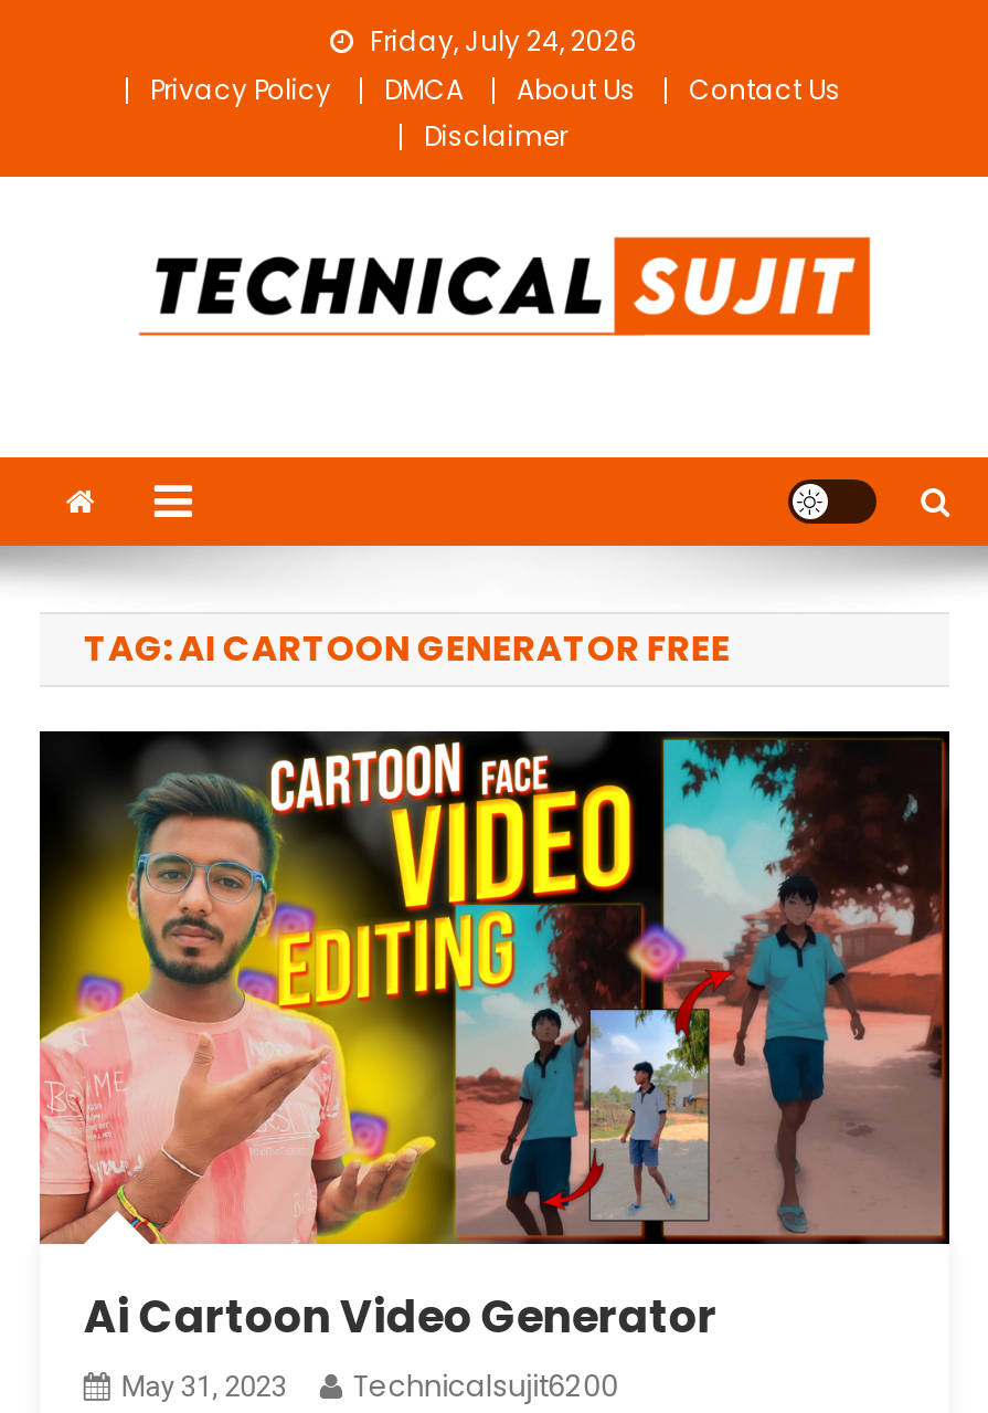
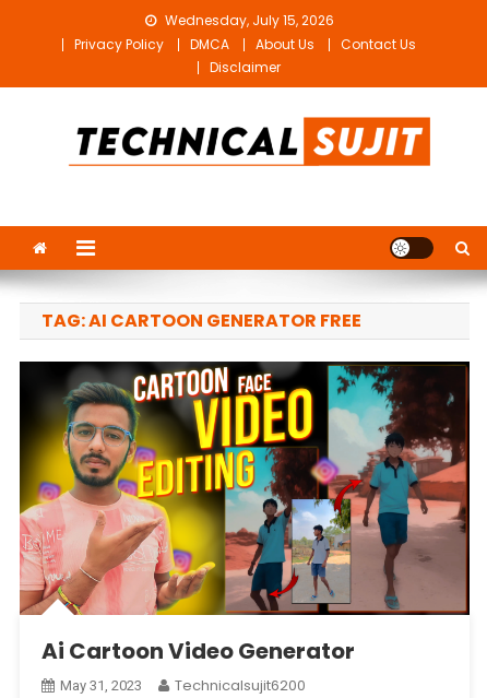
- Friday, July 24, 2026
+ Wednesday, July 15, 2026
